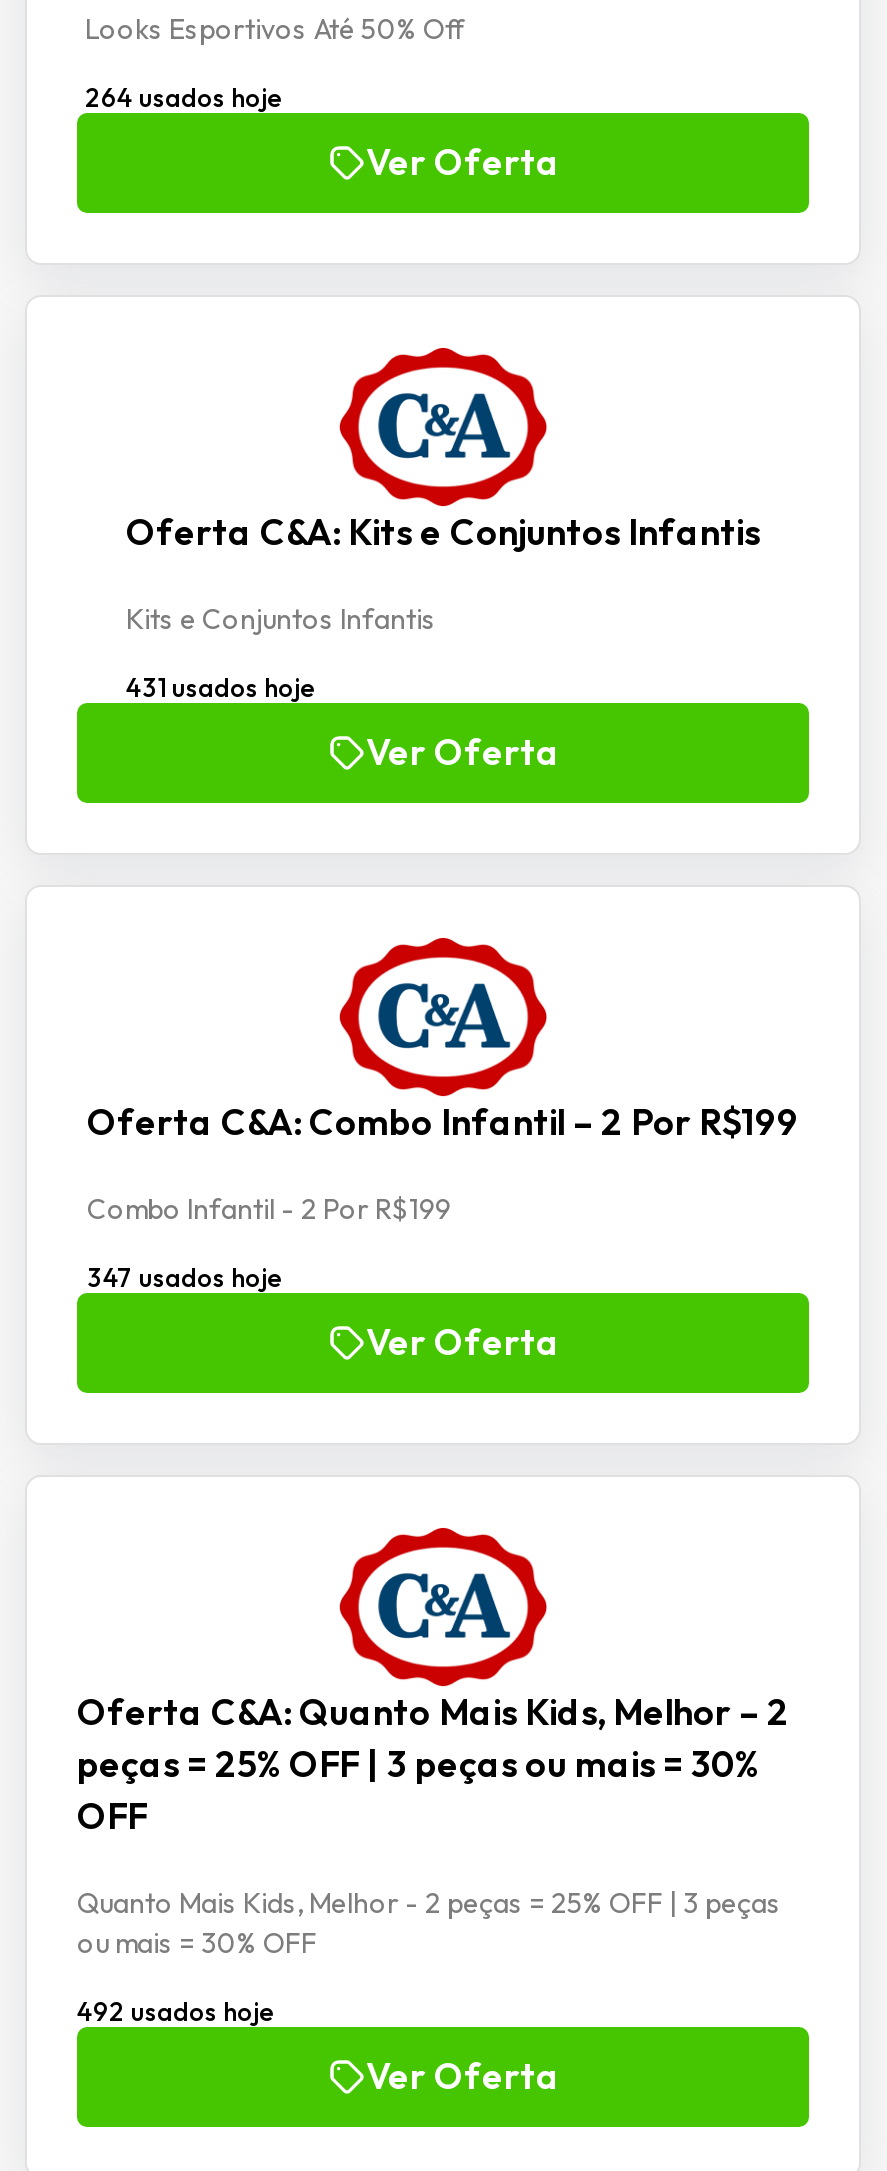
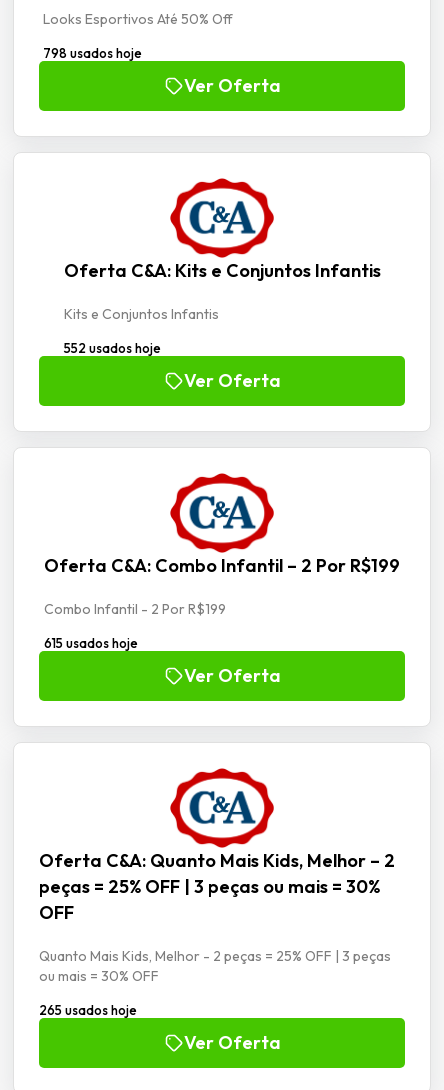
- 264 usados hoje
+ 798 usados hoje

- 431 usados hoje
+ 552 usados hoje

- 347 usados hoje
+ 615 usados hoje

- 492 usados hoje
+ 265 usados hoje
